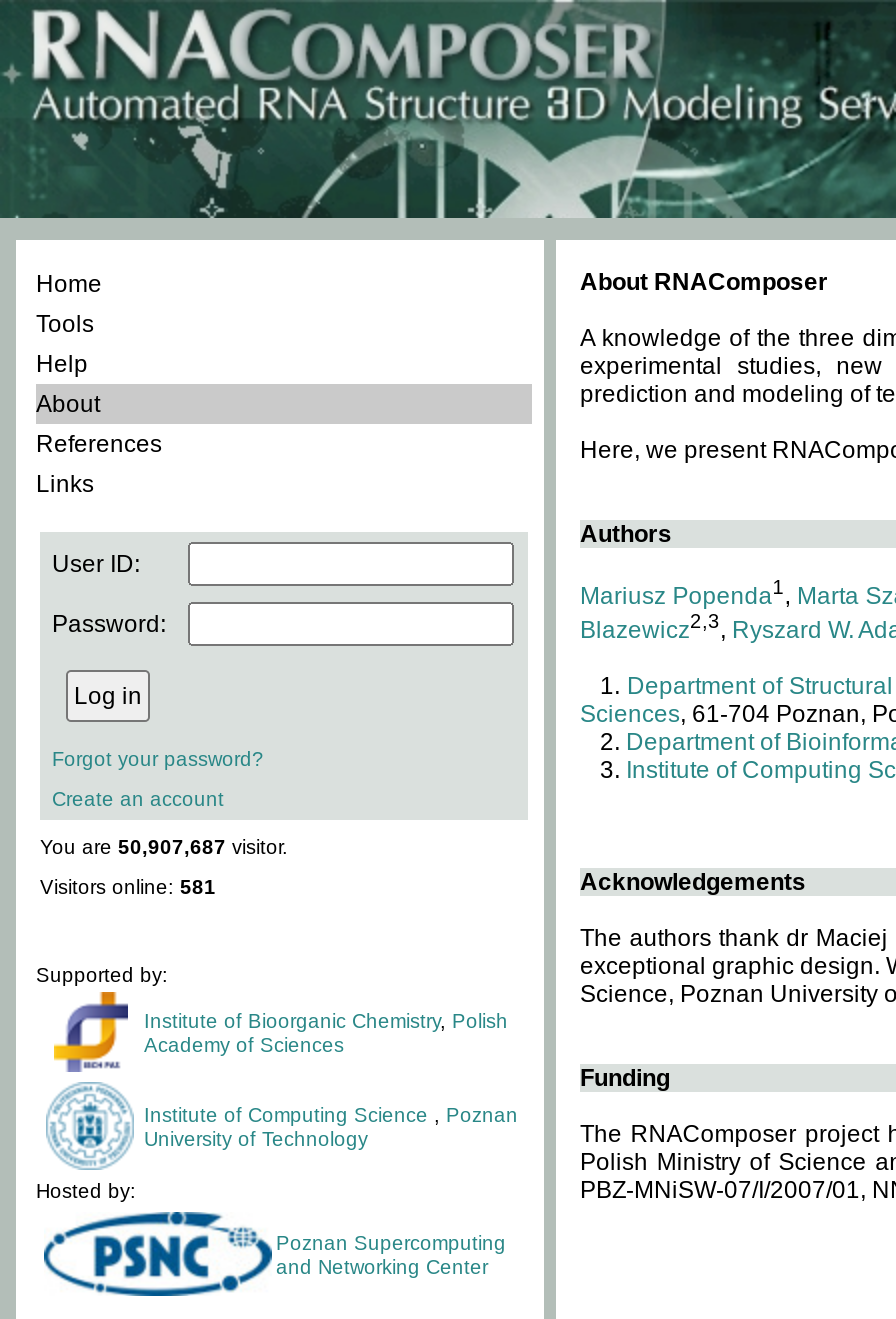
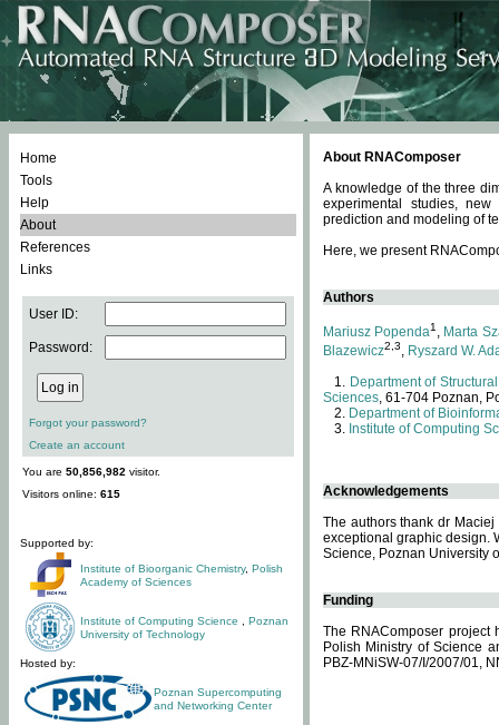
- You are 50,907,687 visitor.
+ You are 50,856,982 visitor.

- Visitors online: 581
+ Visitors online: 615
